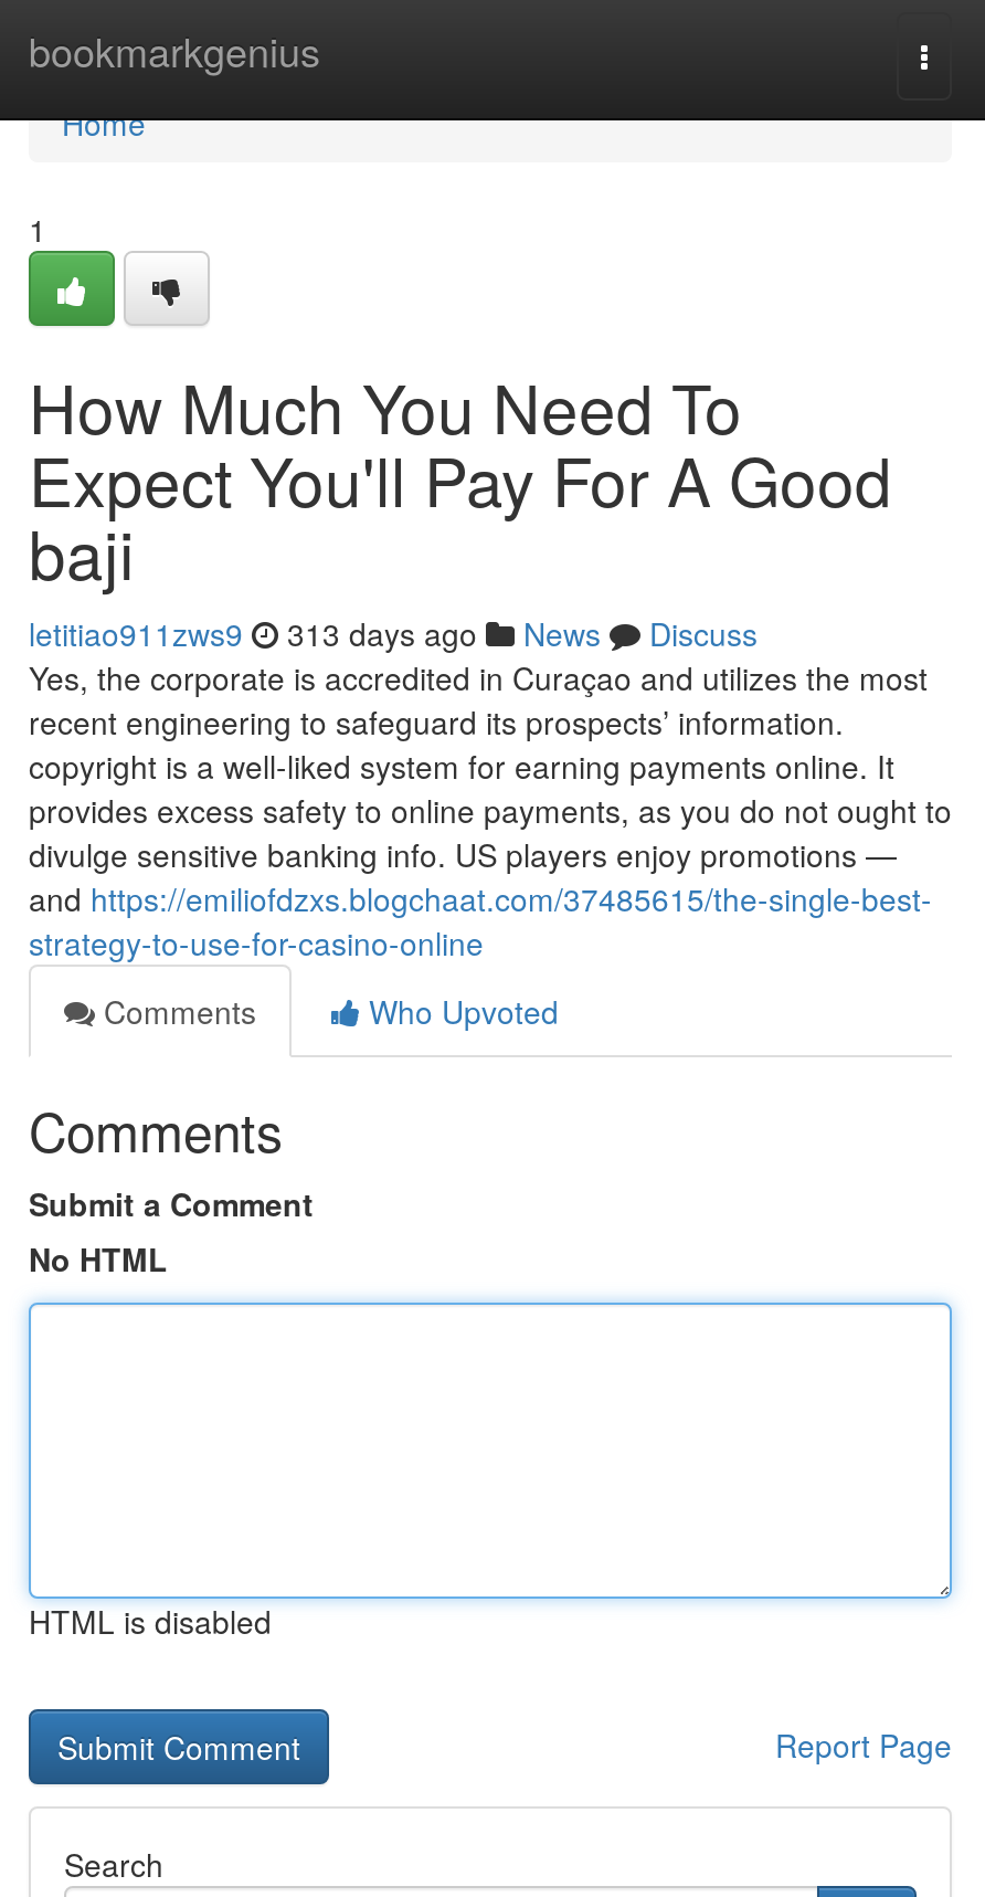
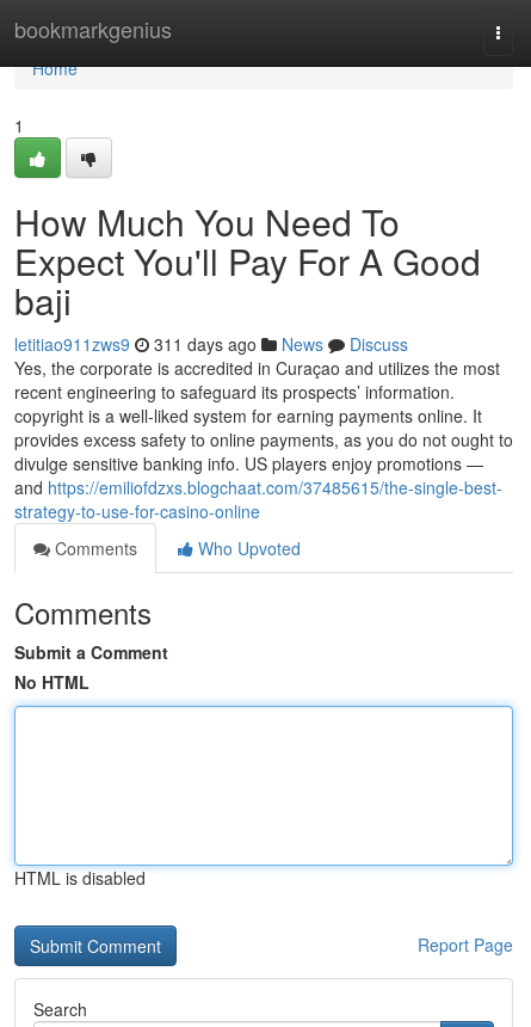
- letitiao911zws9 313 days ago News Discuss
+ letitiao911zws9 311 days ago News Discuss
